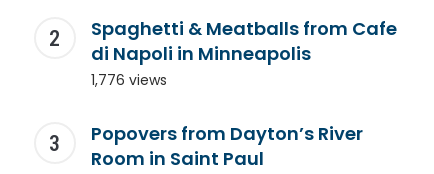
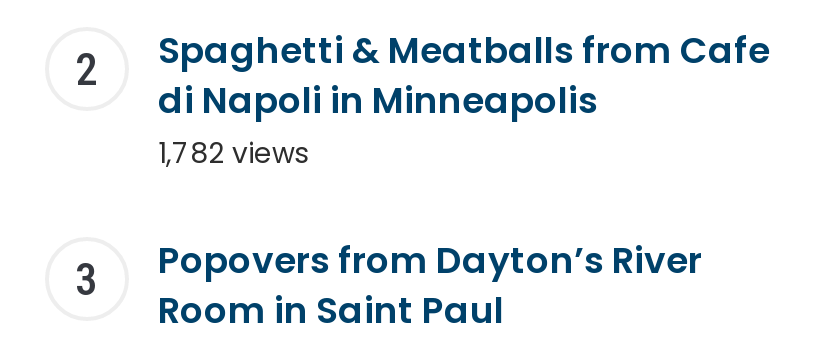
- 1,776 views
+ 1,782 views
